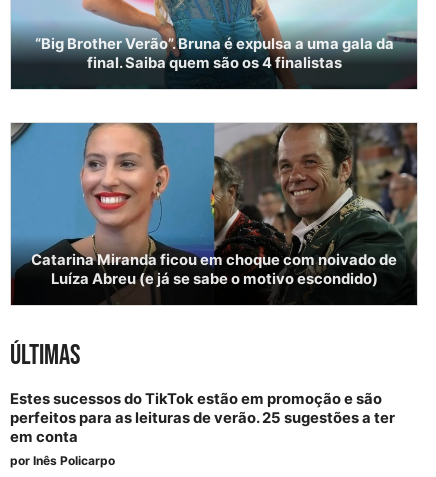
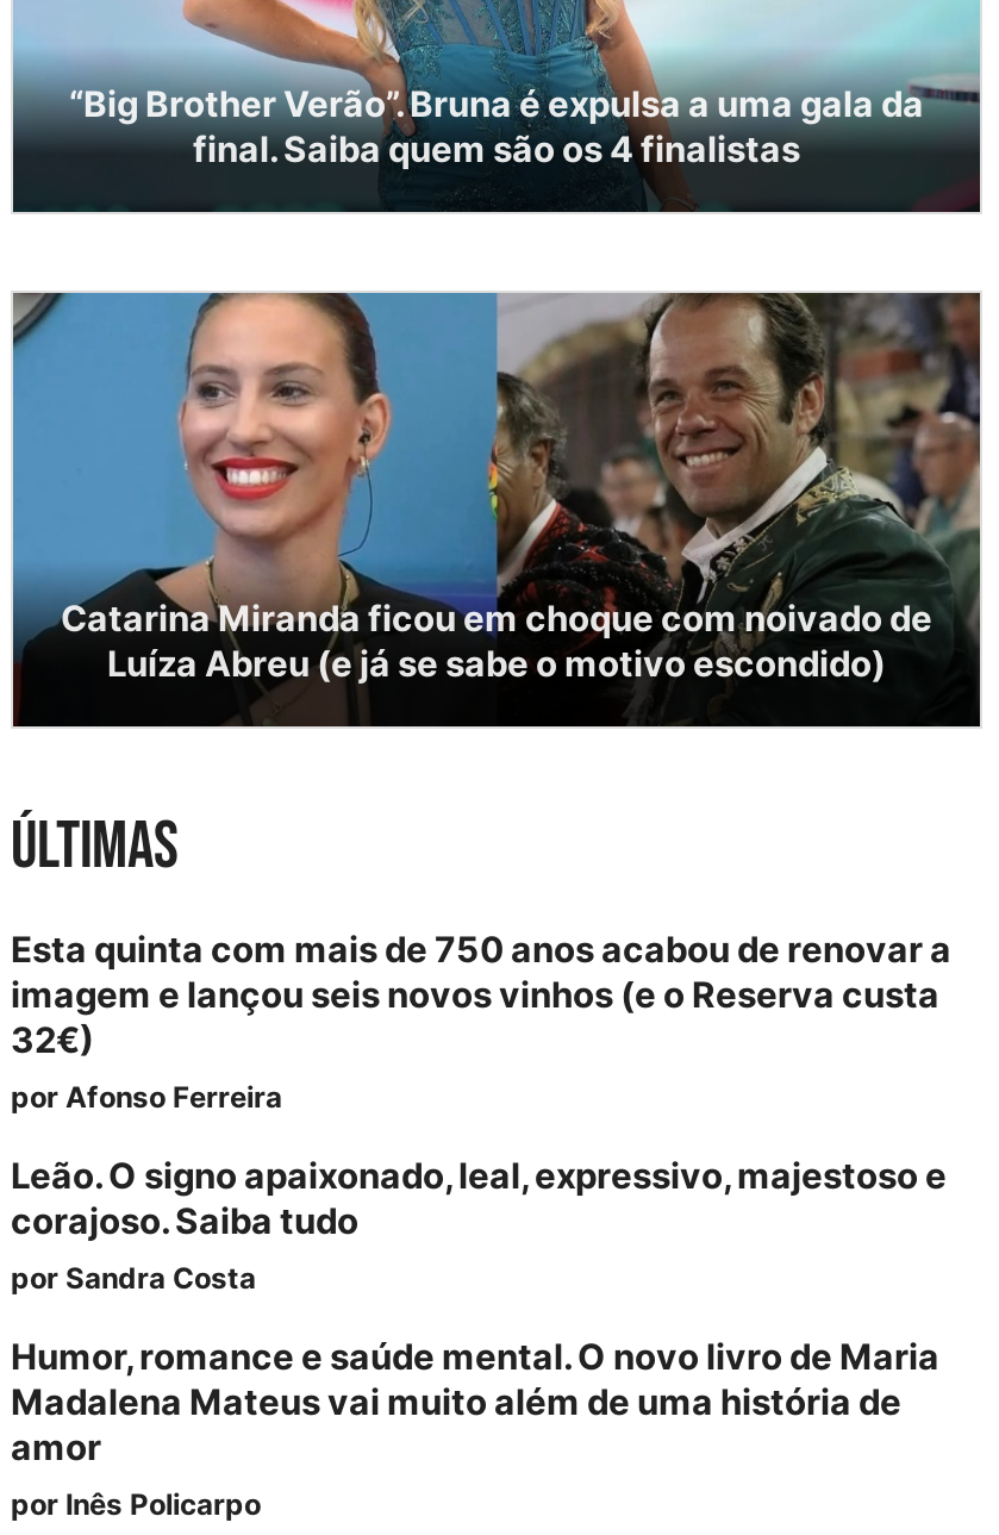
- Estes sucessos do TikTok estão em promoção e são
- perfeitos para as leituras de verão. 25 sugestões a ter
- em conta
+ Esta quinta com mais de 750 anos acabou de renovar a
+ imagem e lançou seis novos vinhos (e o Reserva custa
+ 32€)
+ por Afonso Ferreira
+ Leão. O signo apaixonado, leal, expressivo, majestoso e
+ corajoso. Saiba tudo
+ por Sandra Costa
+ Humor, romance e saúde mental. O novo livro de Maria
+ Madalena Mateus vai muito além de uma história de
+ amor
